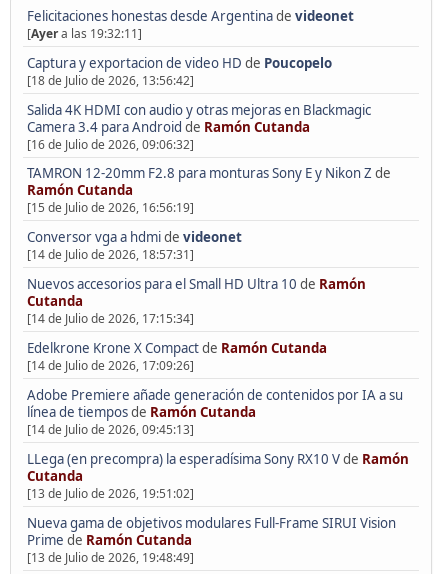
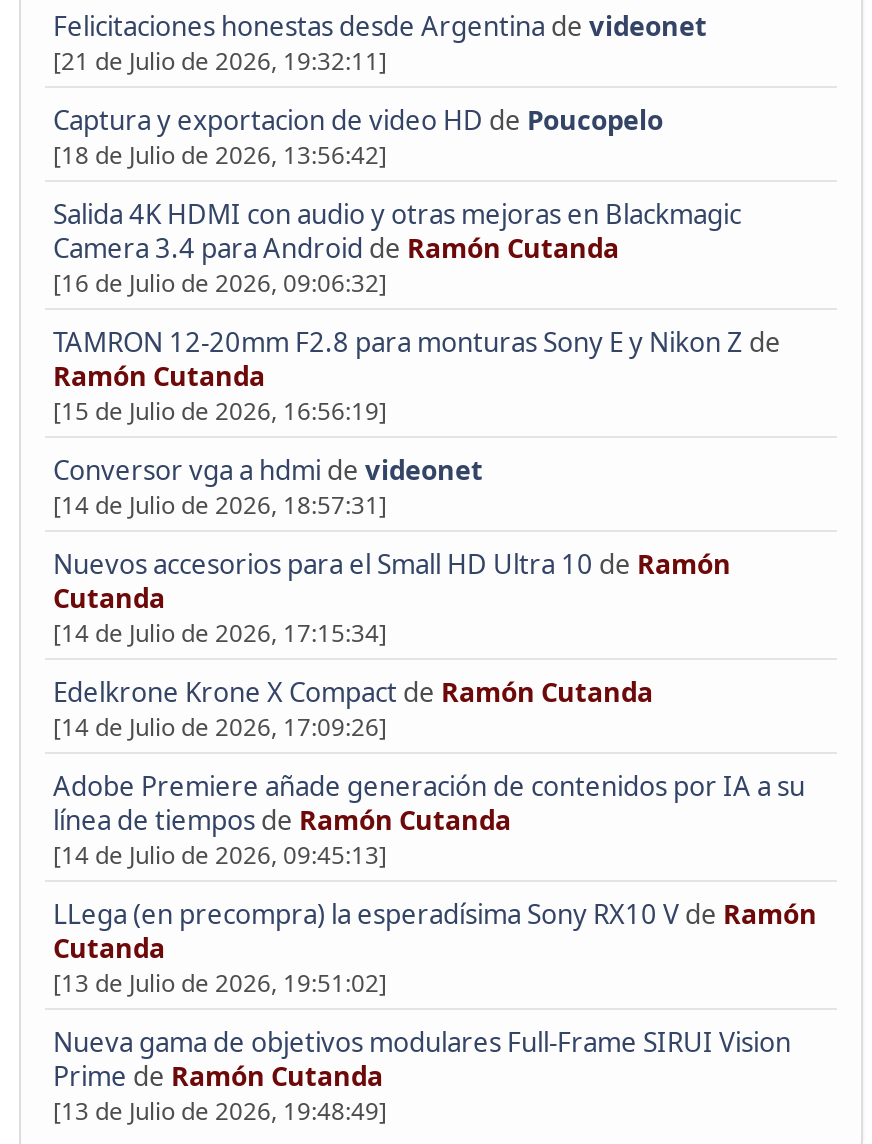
- [Ayer a las 19:32:11]
+ [21 de Julio de 2026, 19:32:11]
